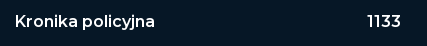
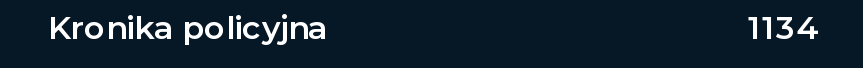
- 1133
+ 1134
